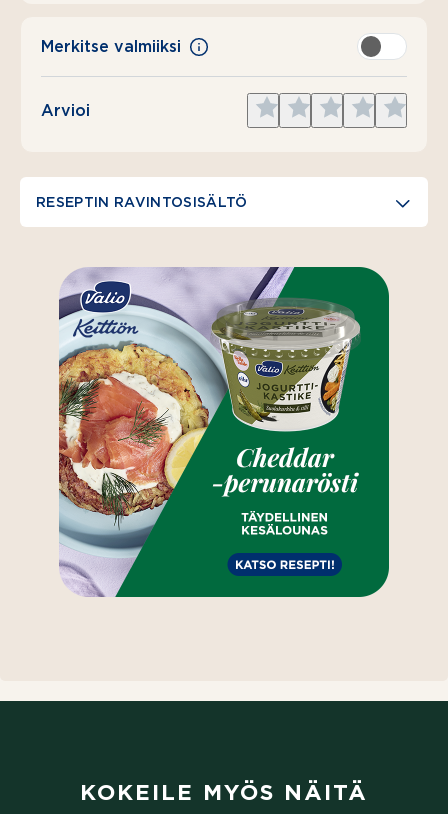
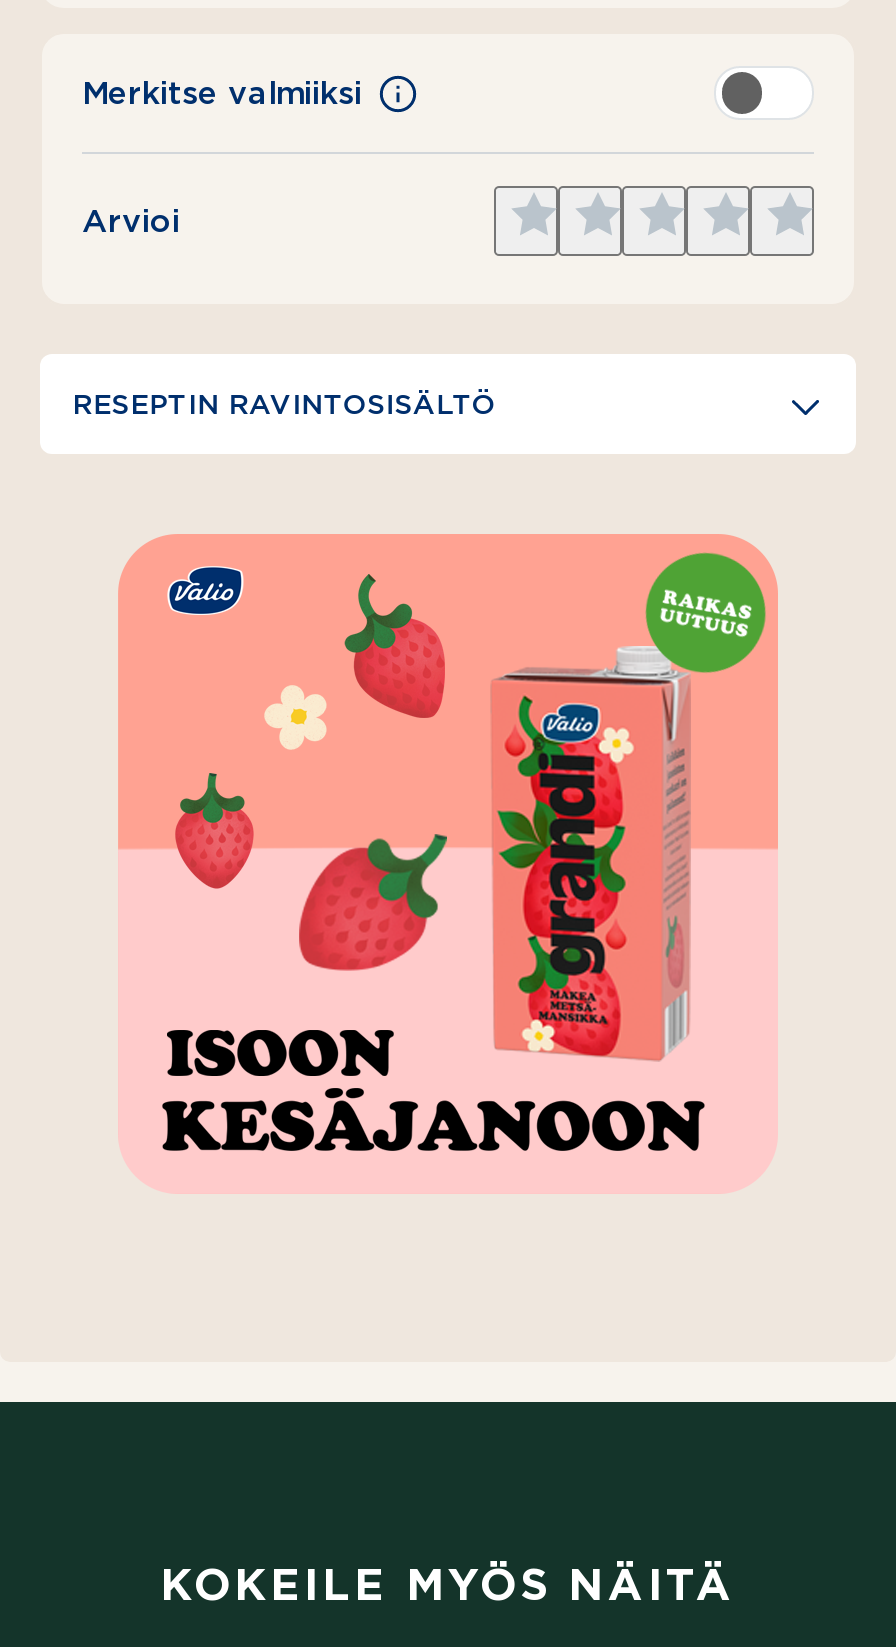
- [image]
+ [image]
